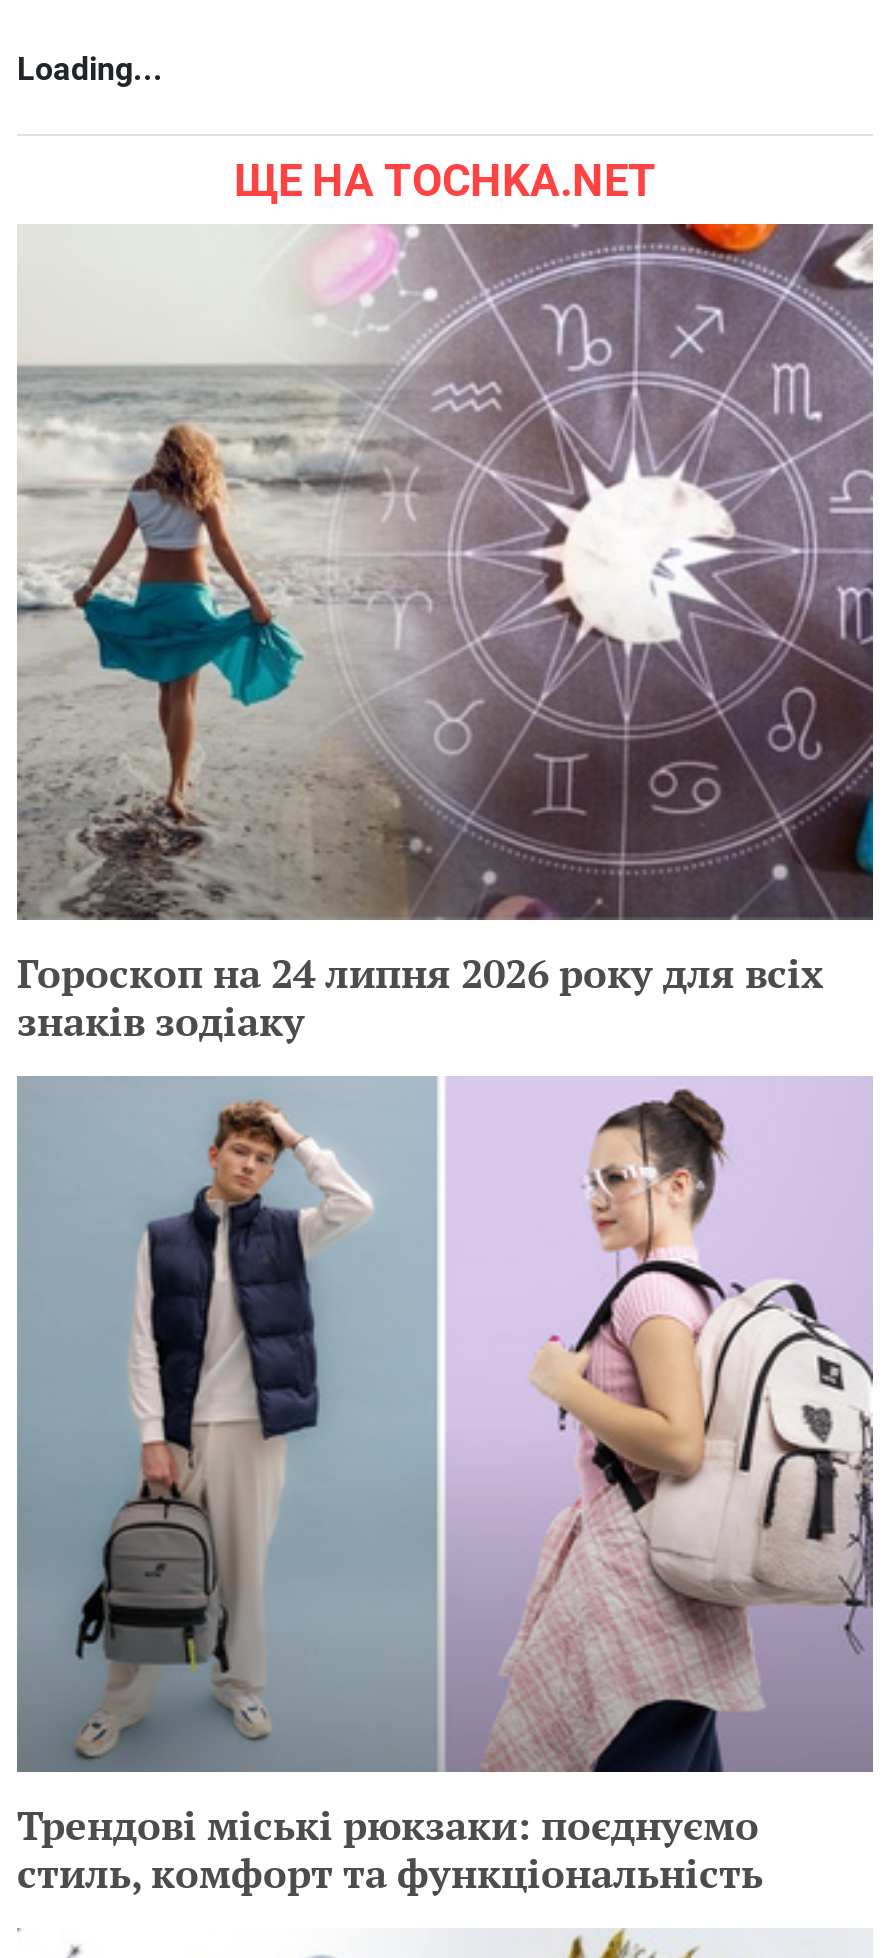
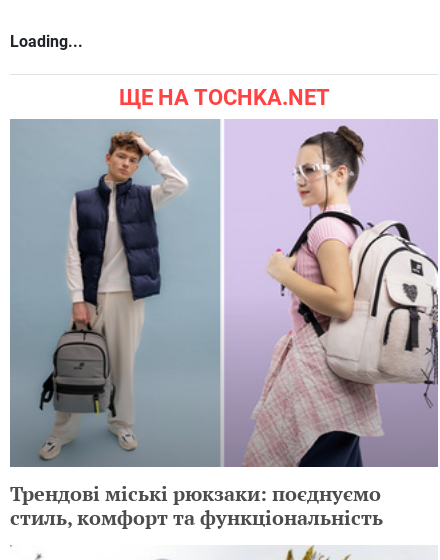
- [image]
- Гороскоп на 24 липня 2026 року для всіх
- знаків зодіаку
